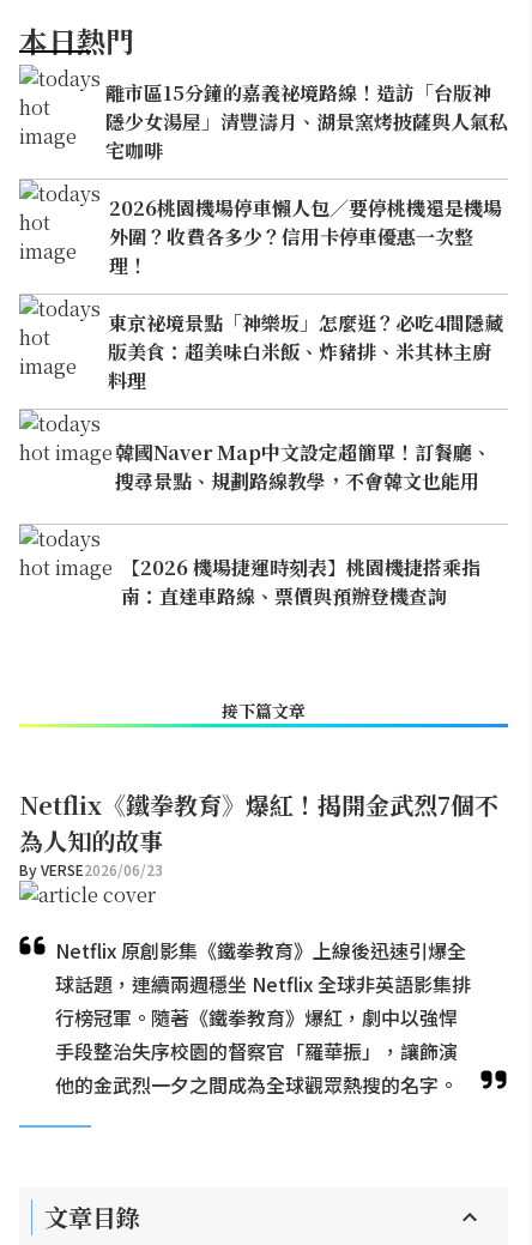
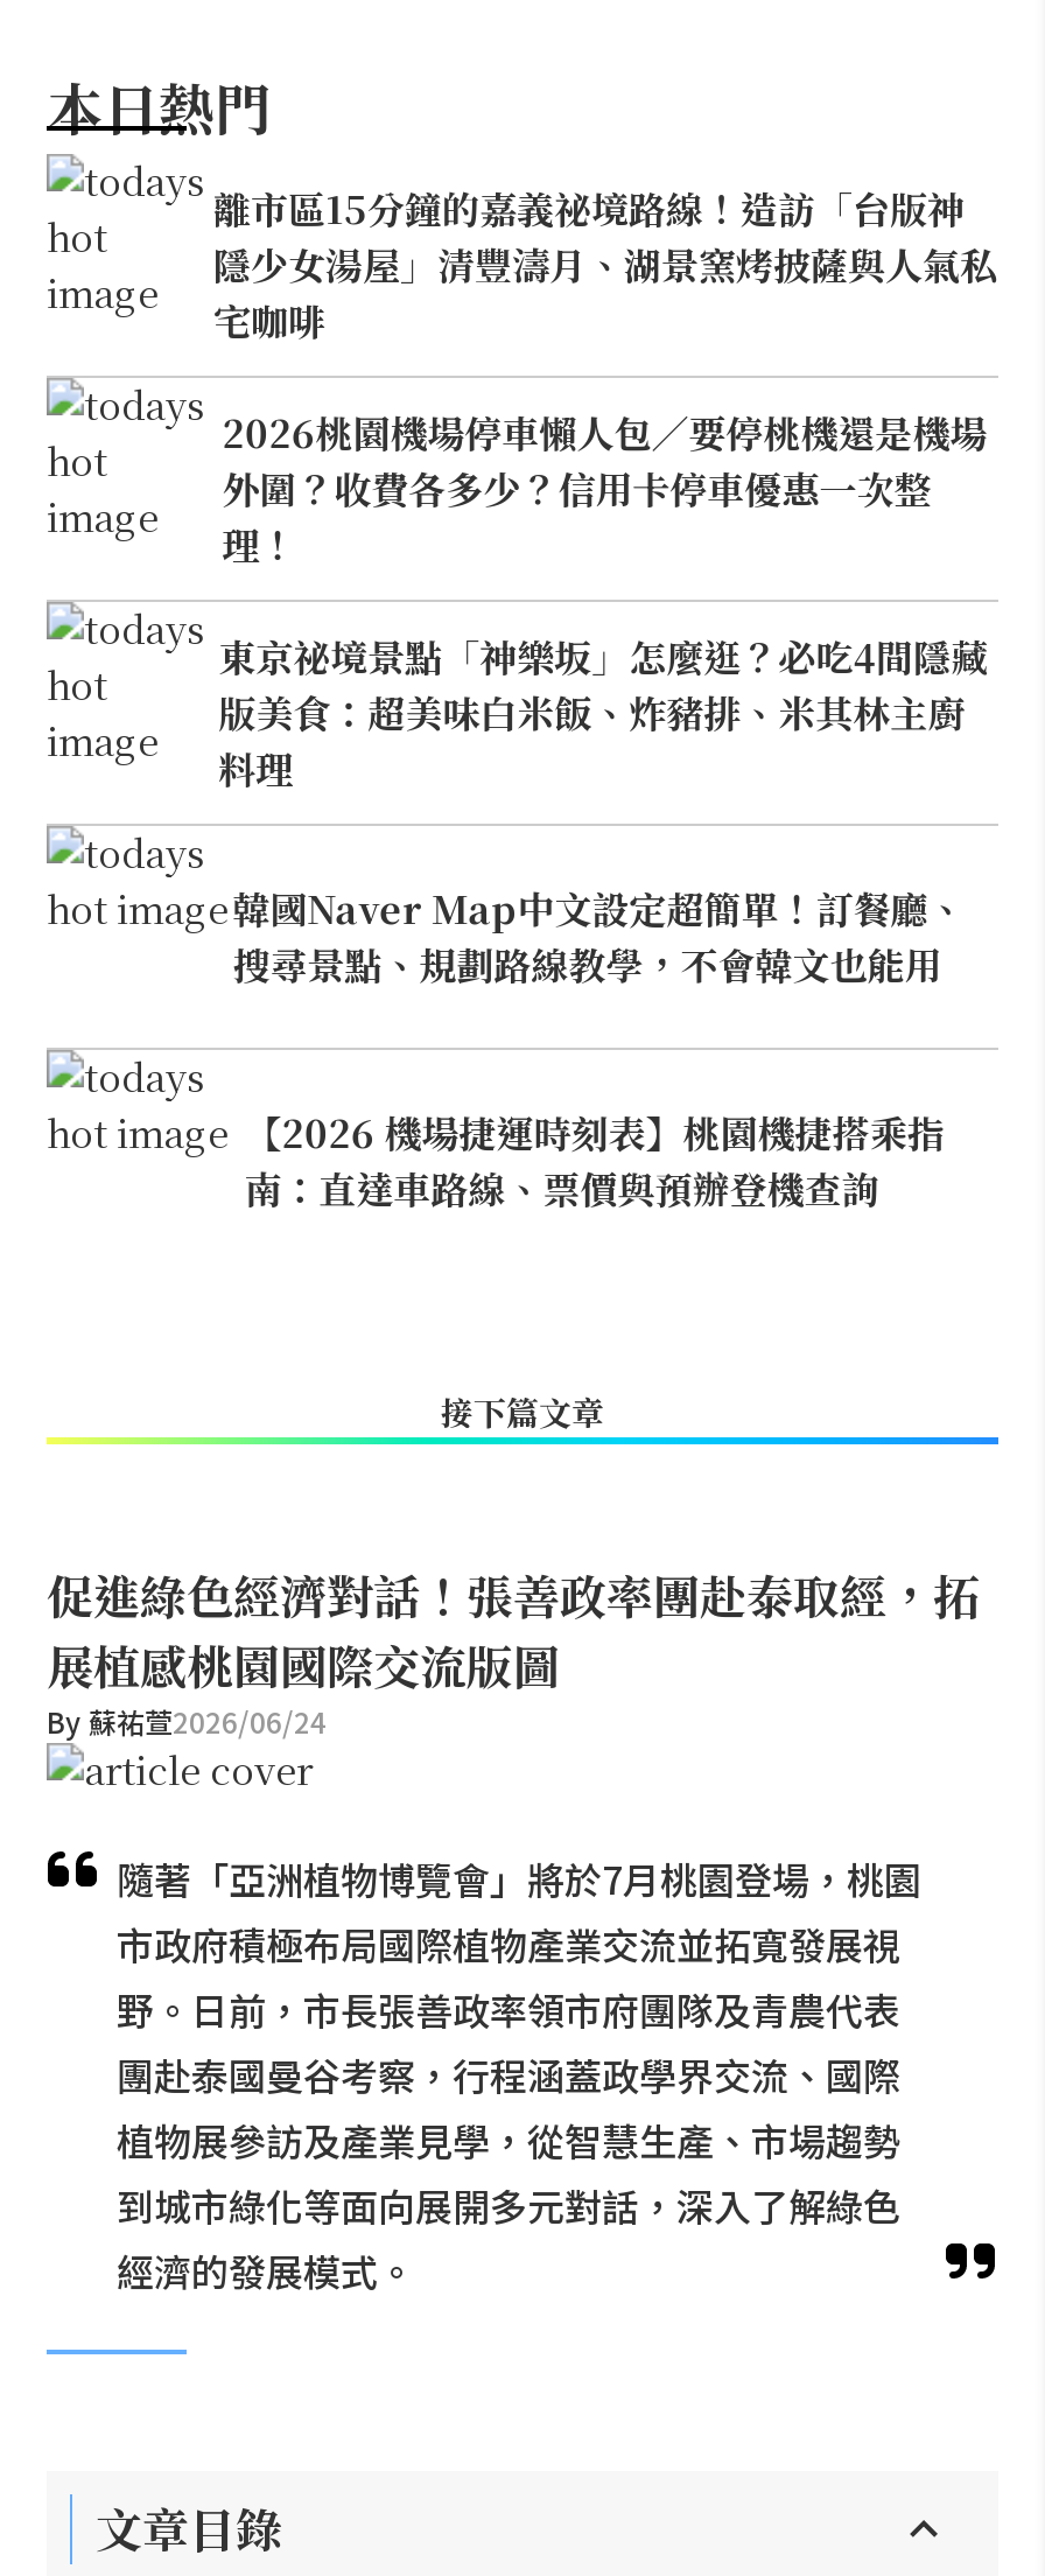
- Netflix《鐵拳教育》爆紅！揭開金武烈7個不
- 為人知的故事
- By VERSE2026/06/23
+ 促進綠色經濟對話！張善政率團赴泰取經，拓
+ 展植感桃園國際交流版圖
+ By 蘇祐萱2026/06/24

- Netflix 原創影集《鐵拳教育》上線後迅速引爆全
- 球話題，連續兩週穩坐 Netflix 全球非英語影集排
- 行榜冠軍。隨著《鐵拳教育》爆紅，劇中以強悍
- 手段整治失序校園的督察官「羅華振」，讓飾演
- 他的金武烈一夕之間成為全球觀眾熱搜的名字。
+ 隨著「亞洲植物博覽會」將於7月桃園登場，桃園
+ 市政府積極布局國際植物產業交流並拓寬發展視
+ 野。日前，市長張善政率領市府團隊及青農代表
+ 團赴泰國曼谷考察，行程涵蓋政學界交流、國際
+ 植物展參訪及產業見學，從智慧生產、市場趨勢
+ 到城市綠化等面向展開多元對話，深入了解綠色
+ 經濟的發展模式。
